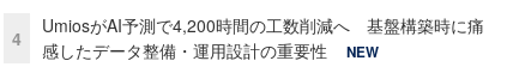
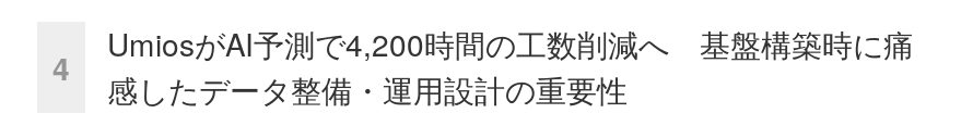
- NEW
